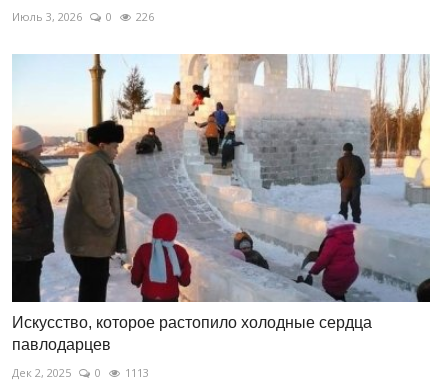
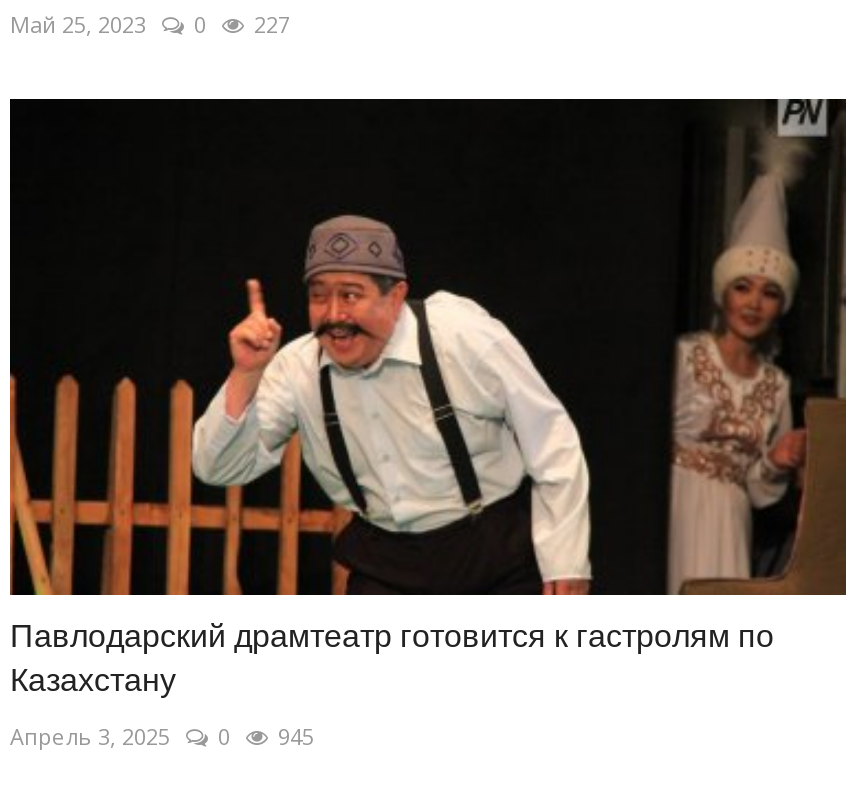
- Июль 3, 2026
+ Май 25, 2023

- 226
+ 227

- [image]
- Искусство, которое растопило холодные сердца
- павлодарцев
+ [image]
+ Павлодарский драмтеатр готовится к гастролям по
+ Казахстану

- Дек 2, 2025
+ Апрель 3, 2025

- 1113
+ 945
